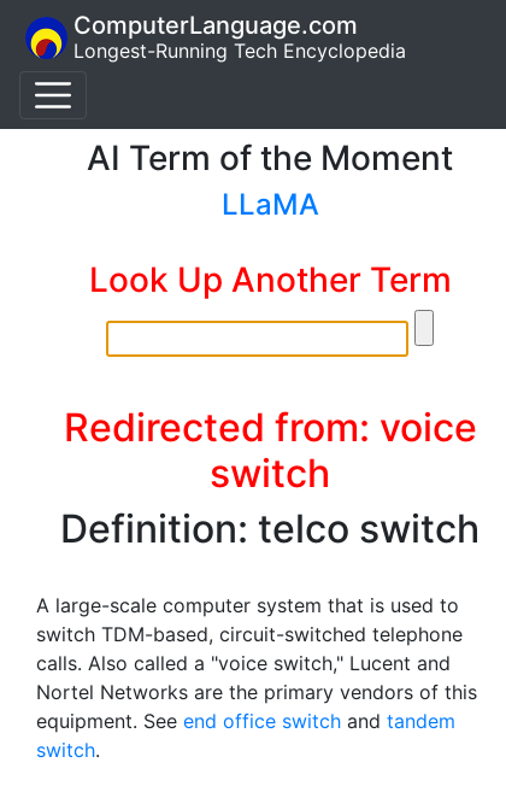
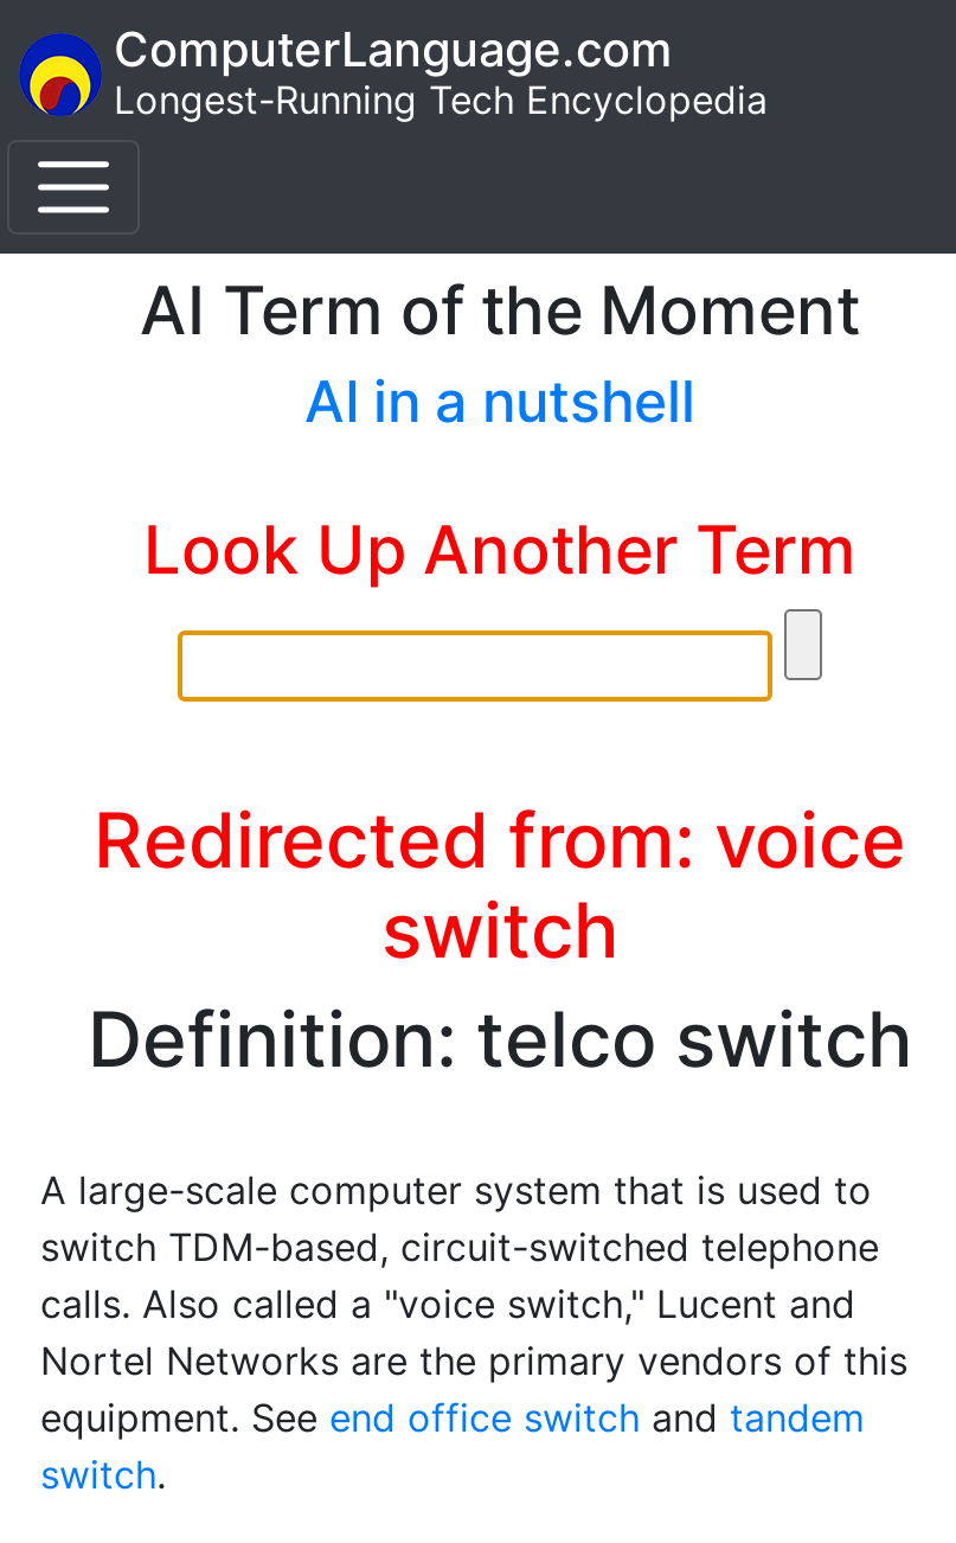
- LLaMA
+ AI in a nutshell
